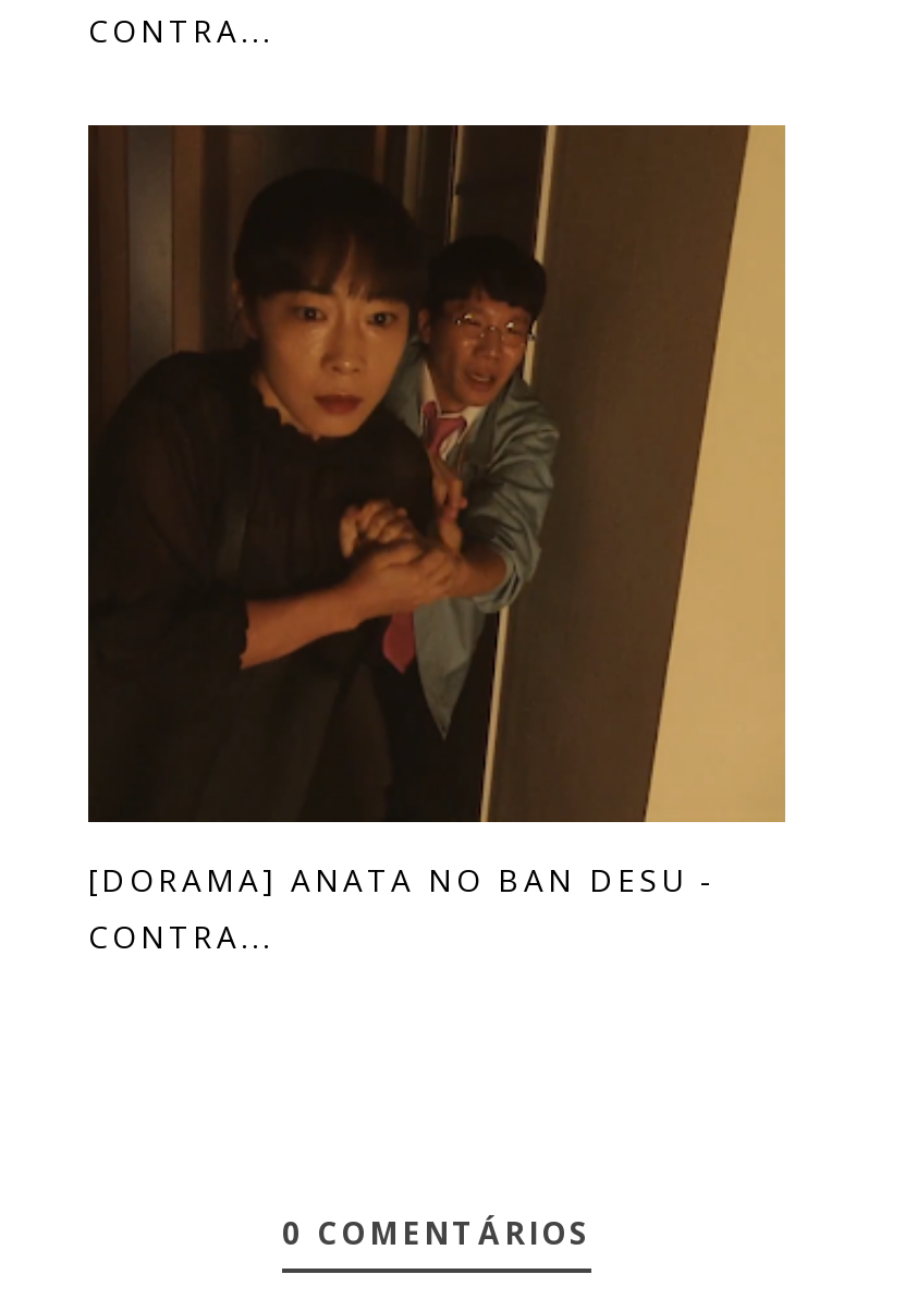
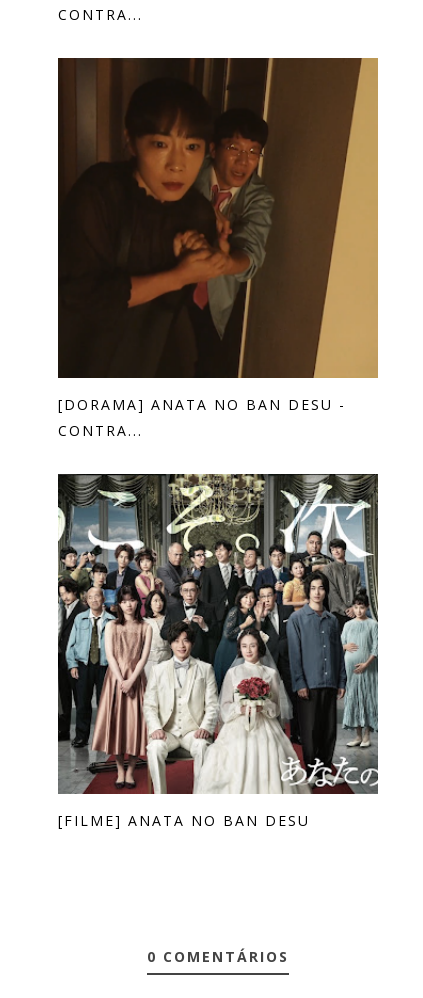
+ [image]
+ [FILME] ANATA NO BAN DESU
